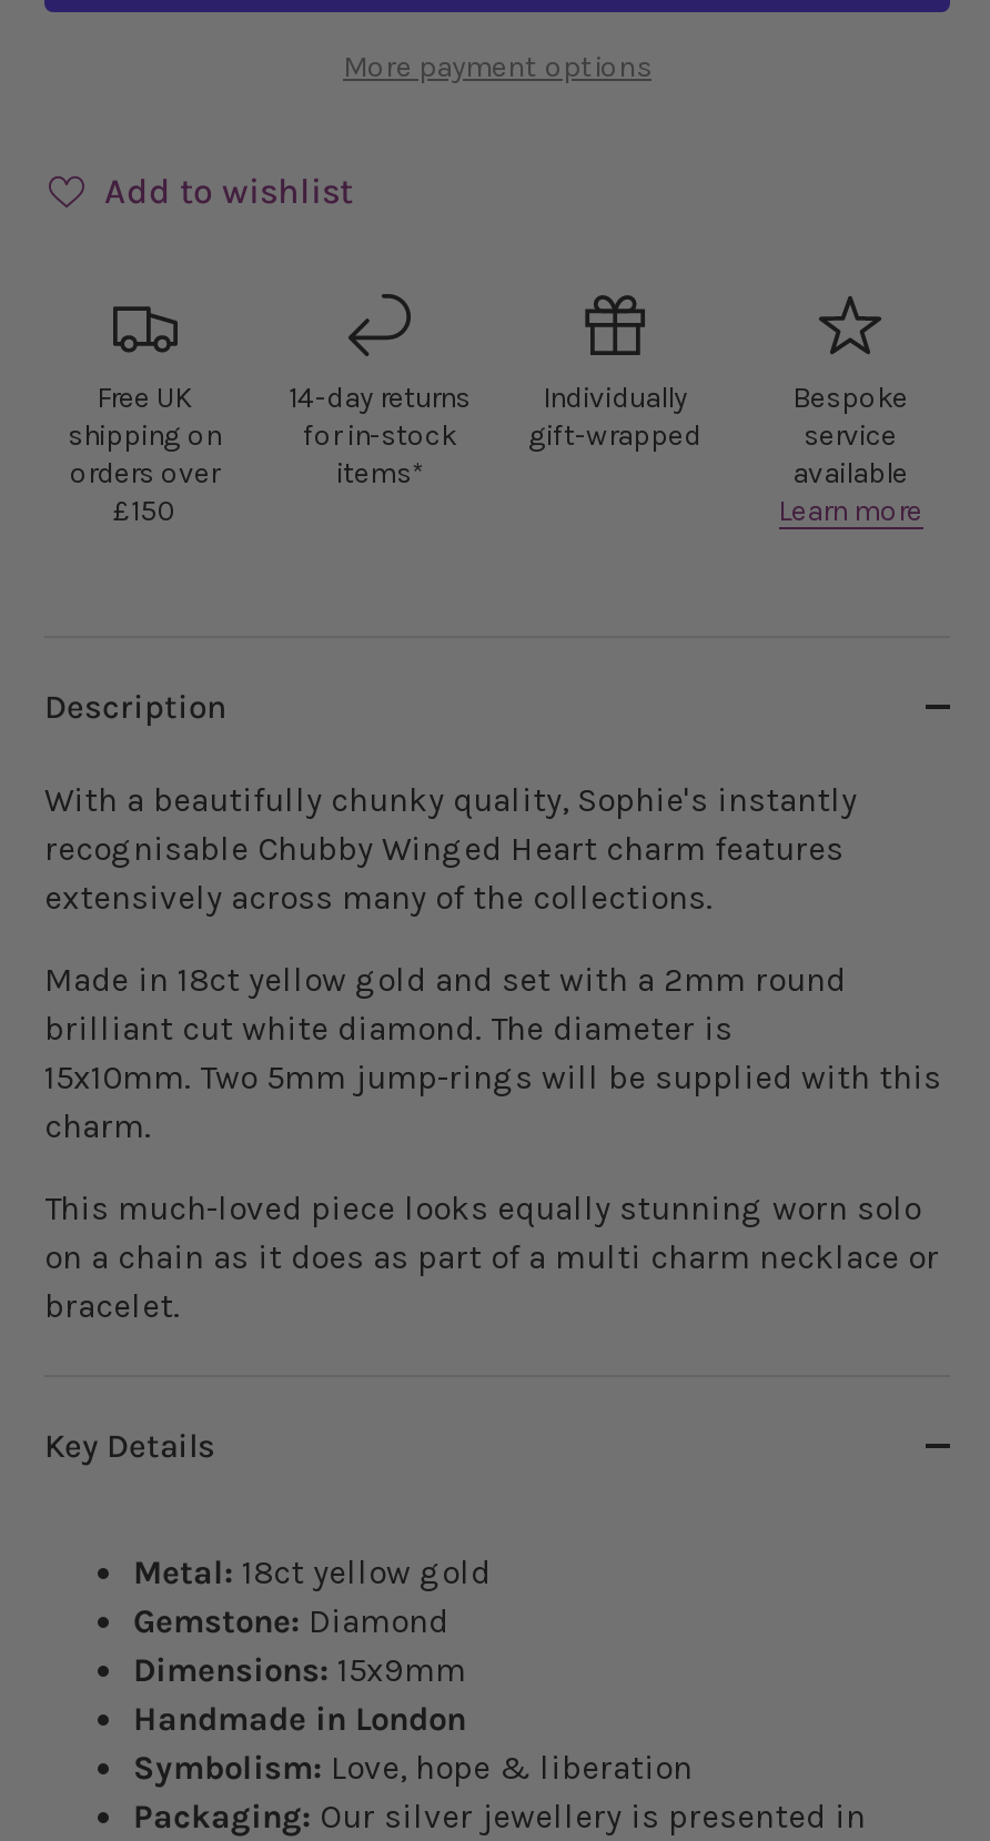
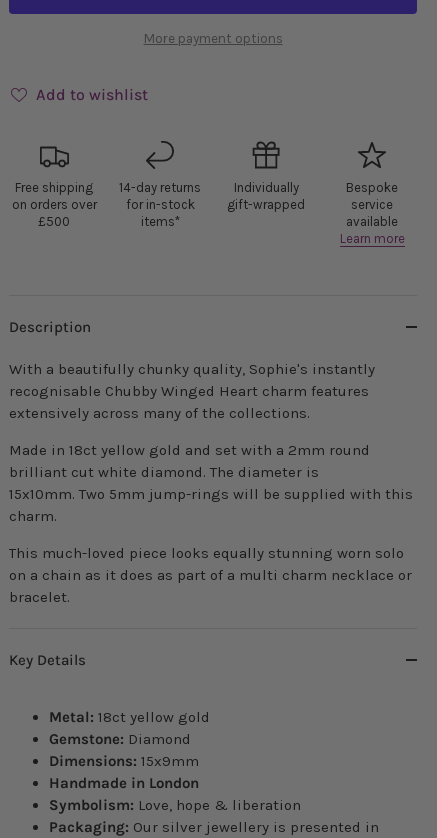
- Free UK
- shipping on
- orders over
- £150
+ Free shipping
+ on orders over
+ £500
